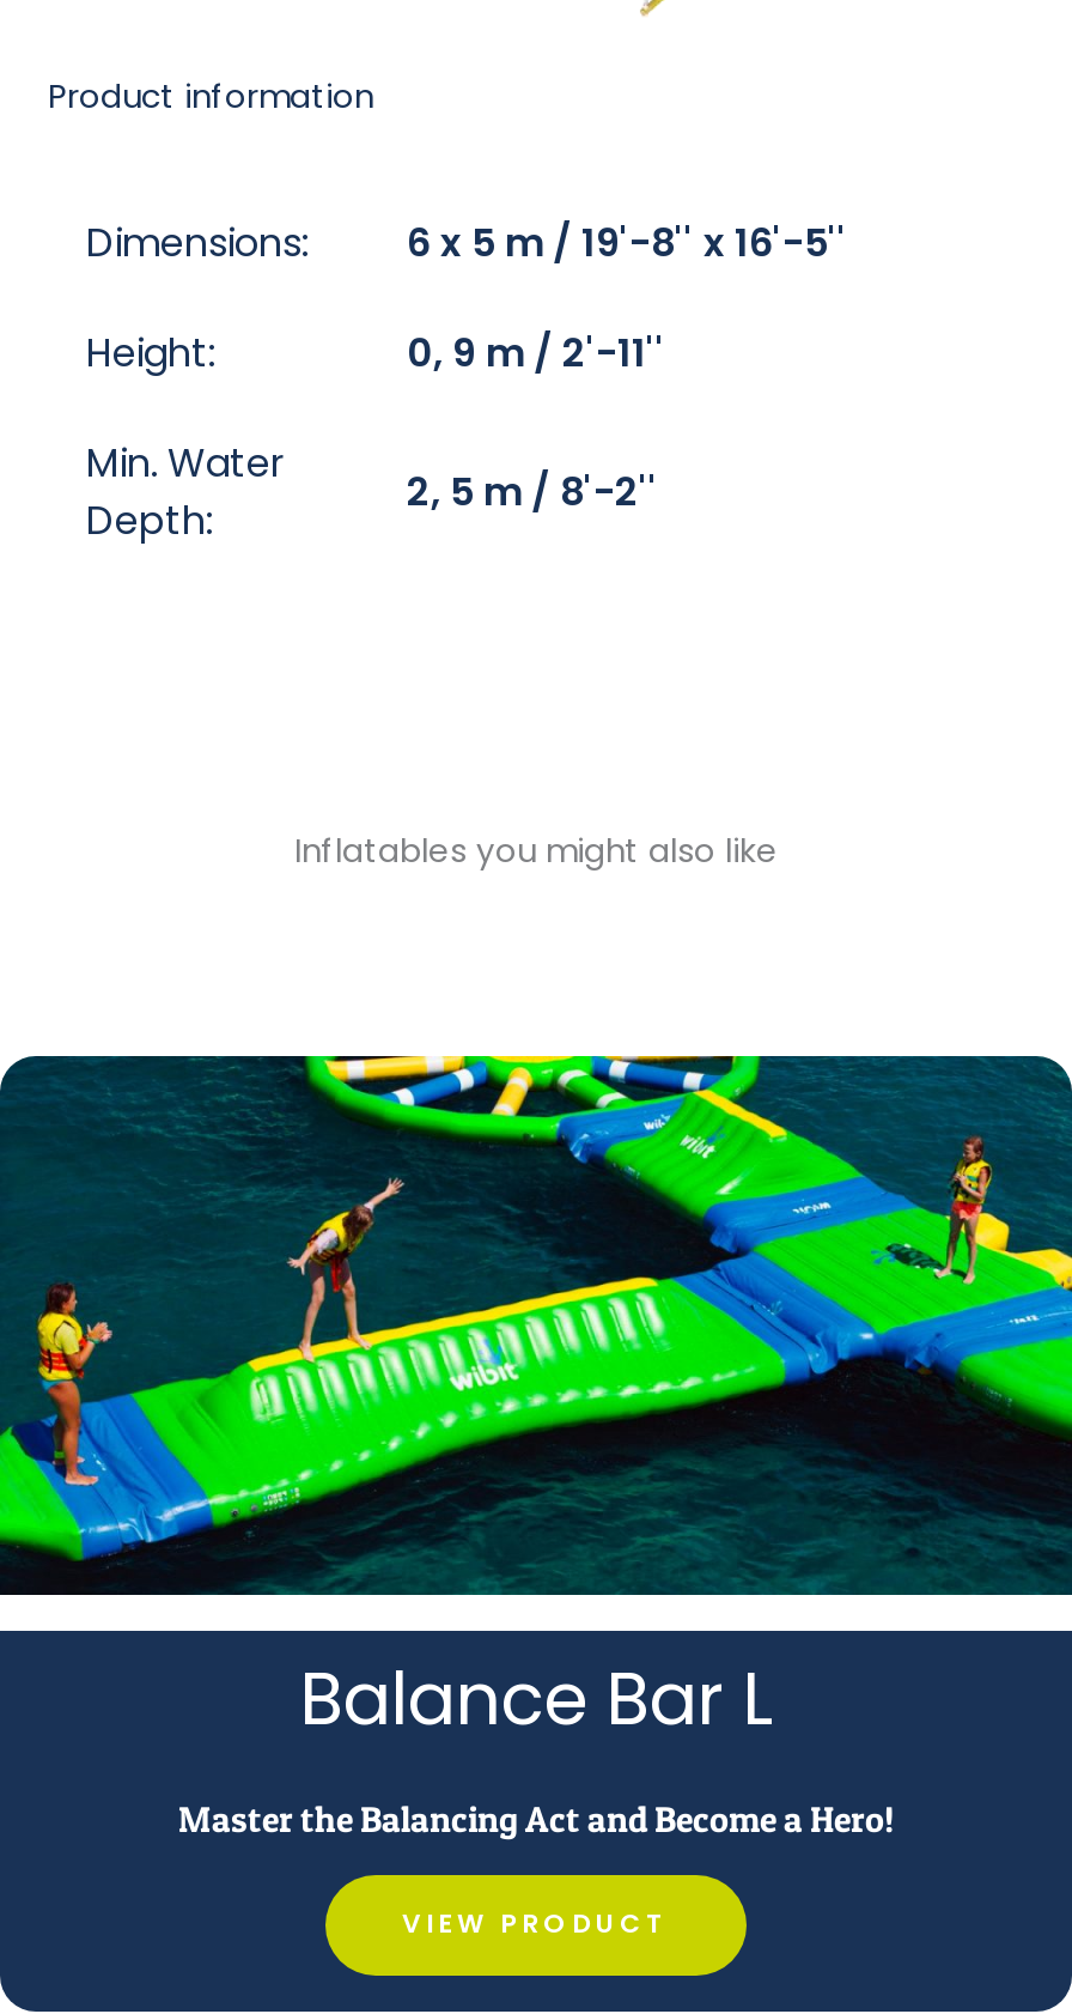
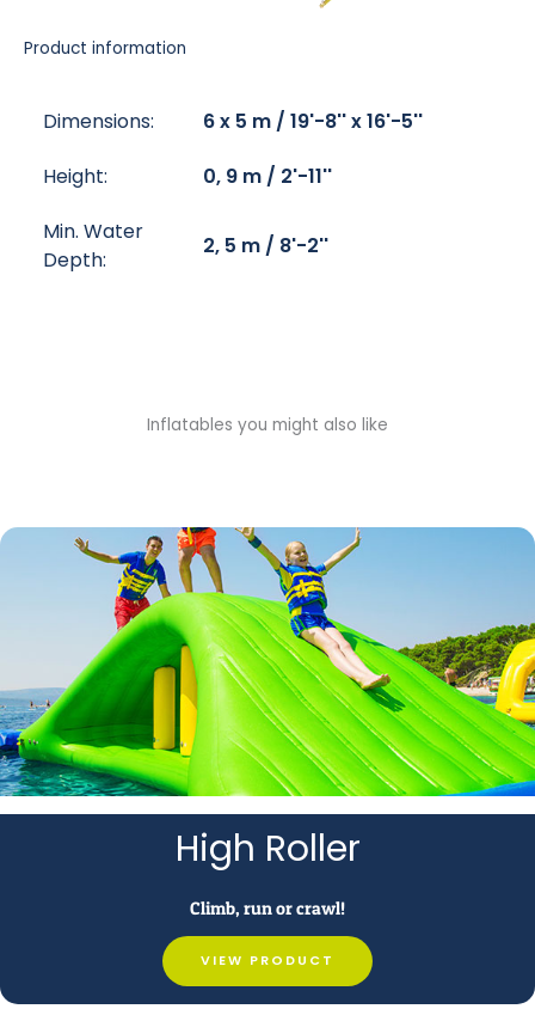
- [image]
- Balance Bar L
+ [image]
+ High Roller

- Master the Balancing Act and Become a Hero!
+ Climb, run or crawl!
